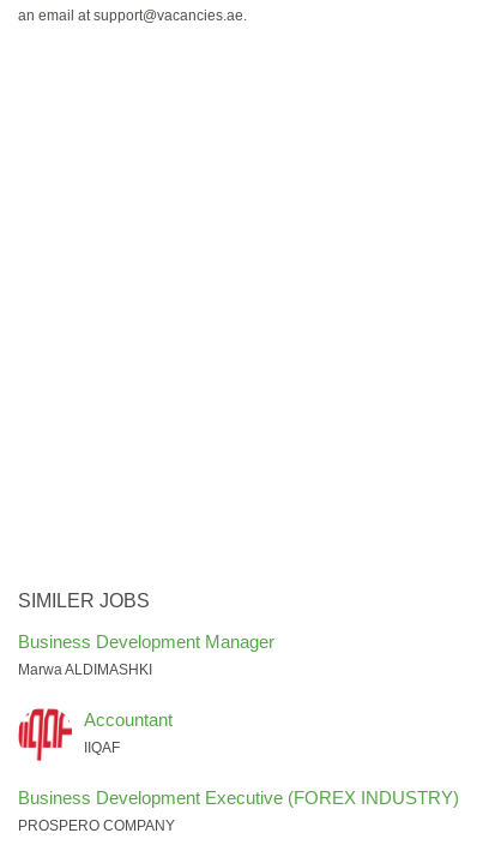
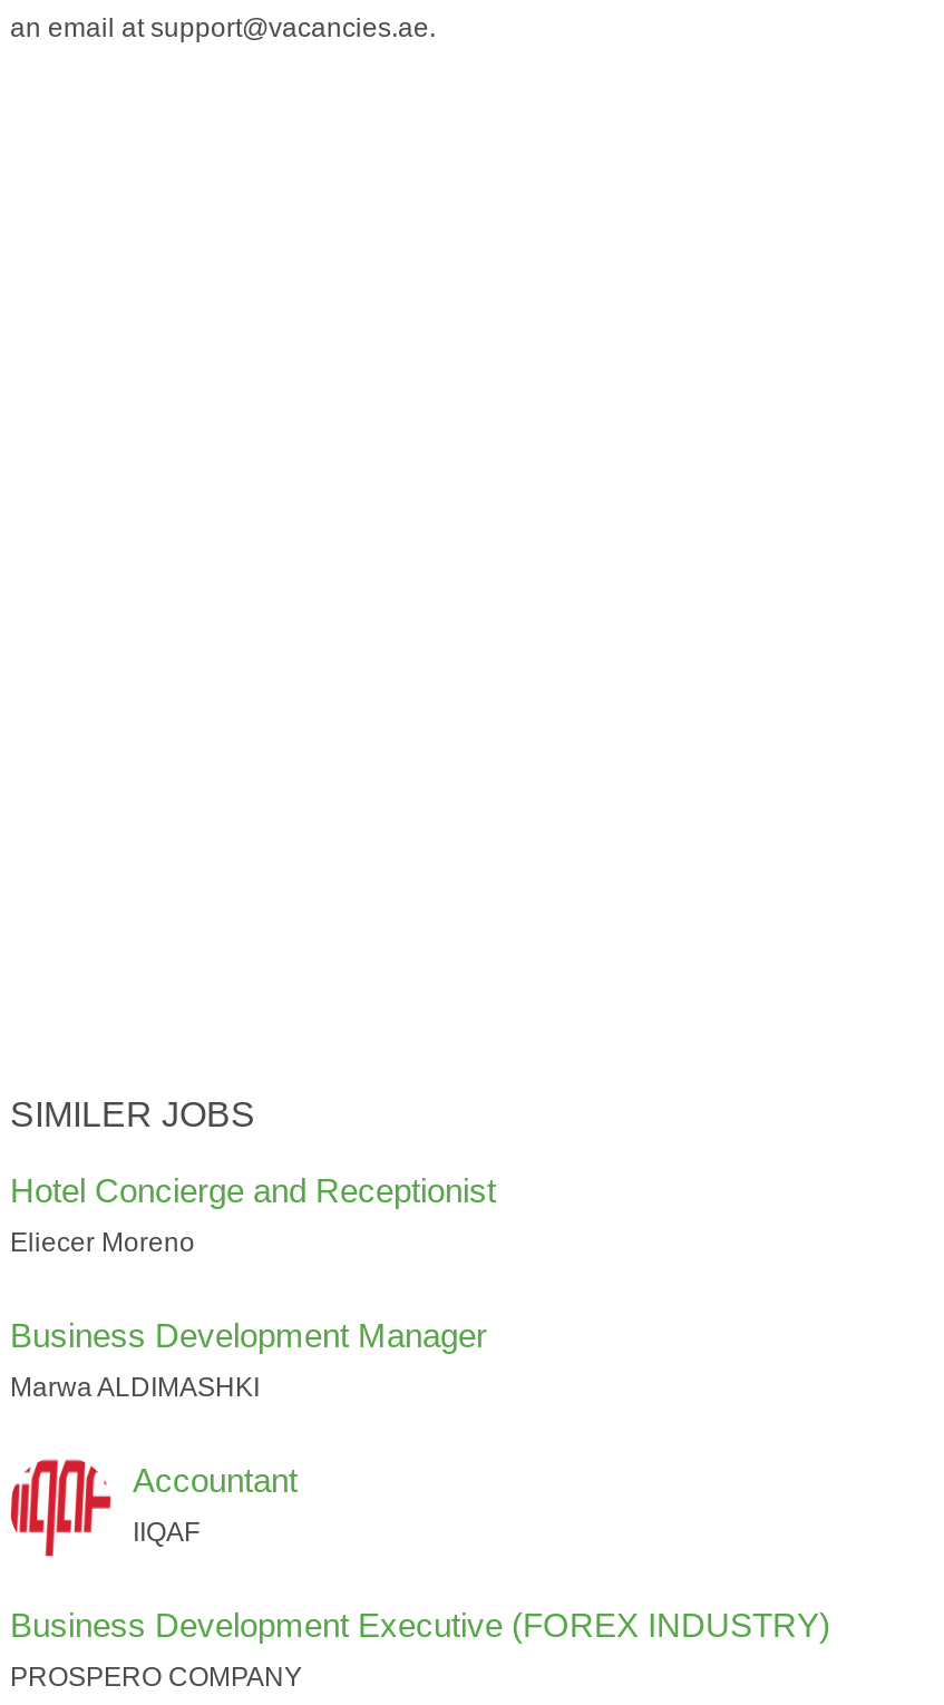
+ Hotel Concierge and Receptionist
+ Eliecer Moreno
